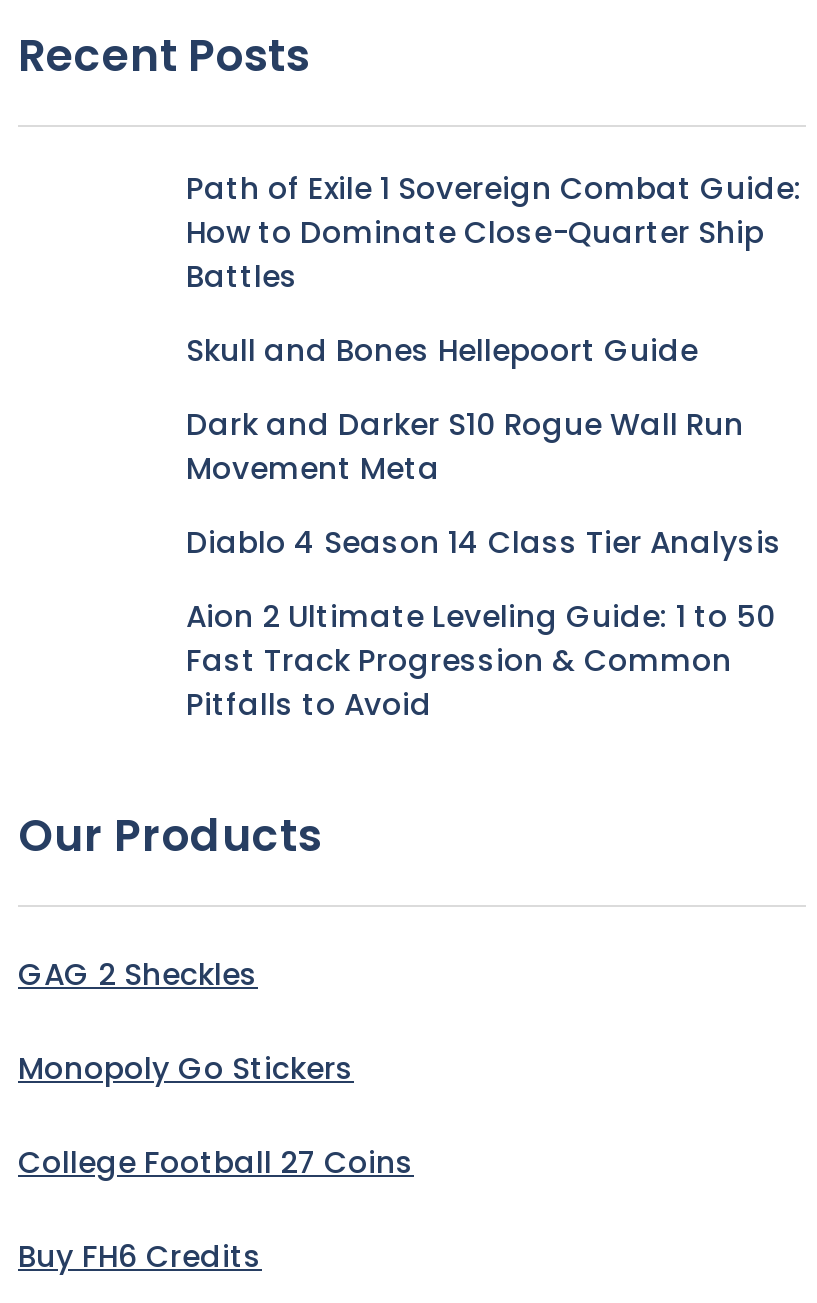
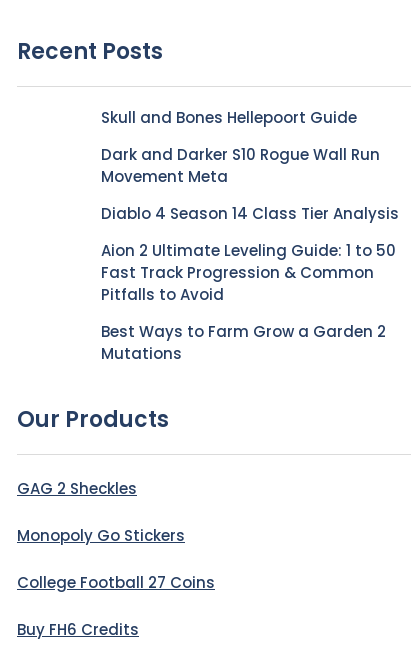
- Path of Exile 1 Sovereign Combat Guide:
- How to Dominate Close-Quarter Ship
- Battles

moved up: Skull and Bones Hellepoort Guide | Dark and Darker S10 Rogue Wall Run | Movement Meta | Diablo 4 Season 14 Class Tier Analysis | Aion 2 Ultimate Leveling Guide: 1 to 50 | Fast Track Progression & Common | Pitfalls to Avoid

+ Best Ways to Farm Grow a Garden 2
+ Mutations
